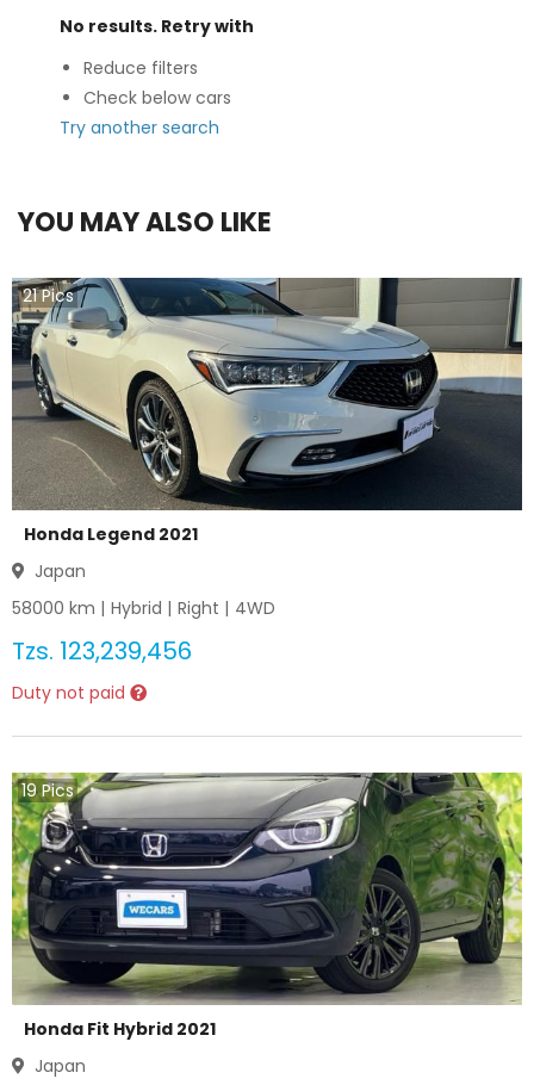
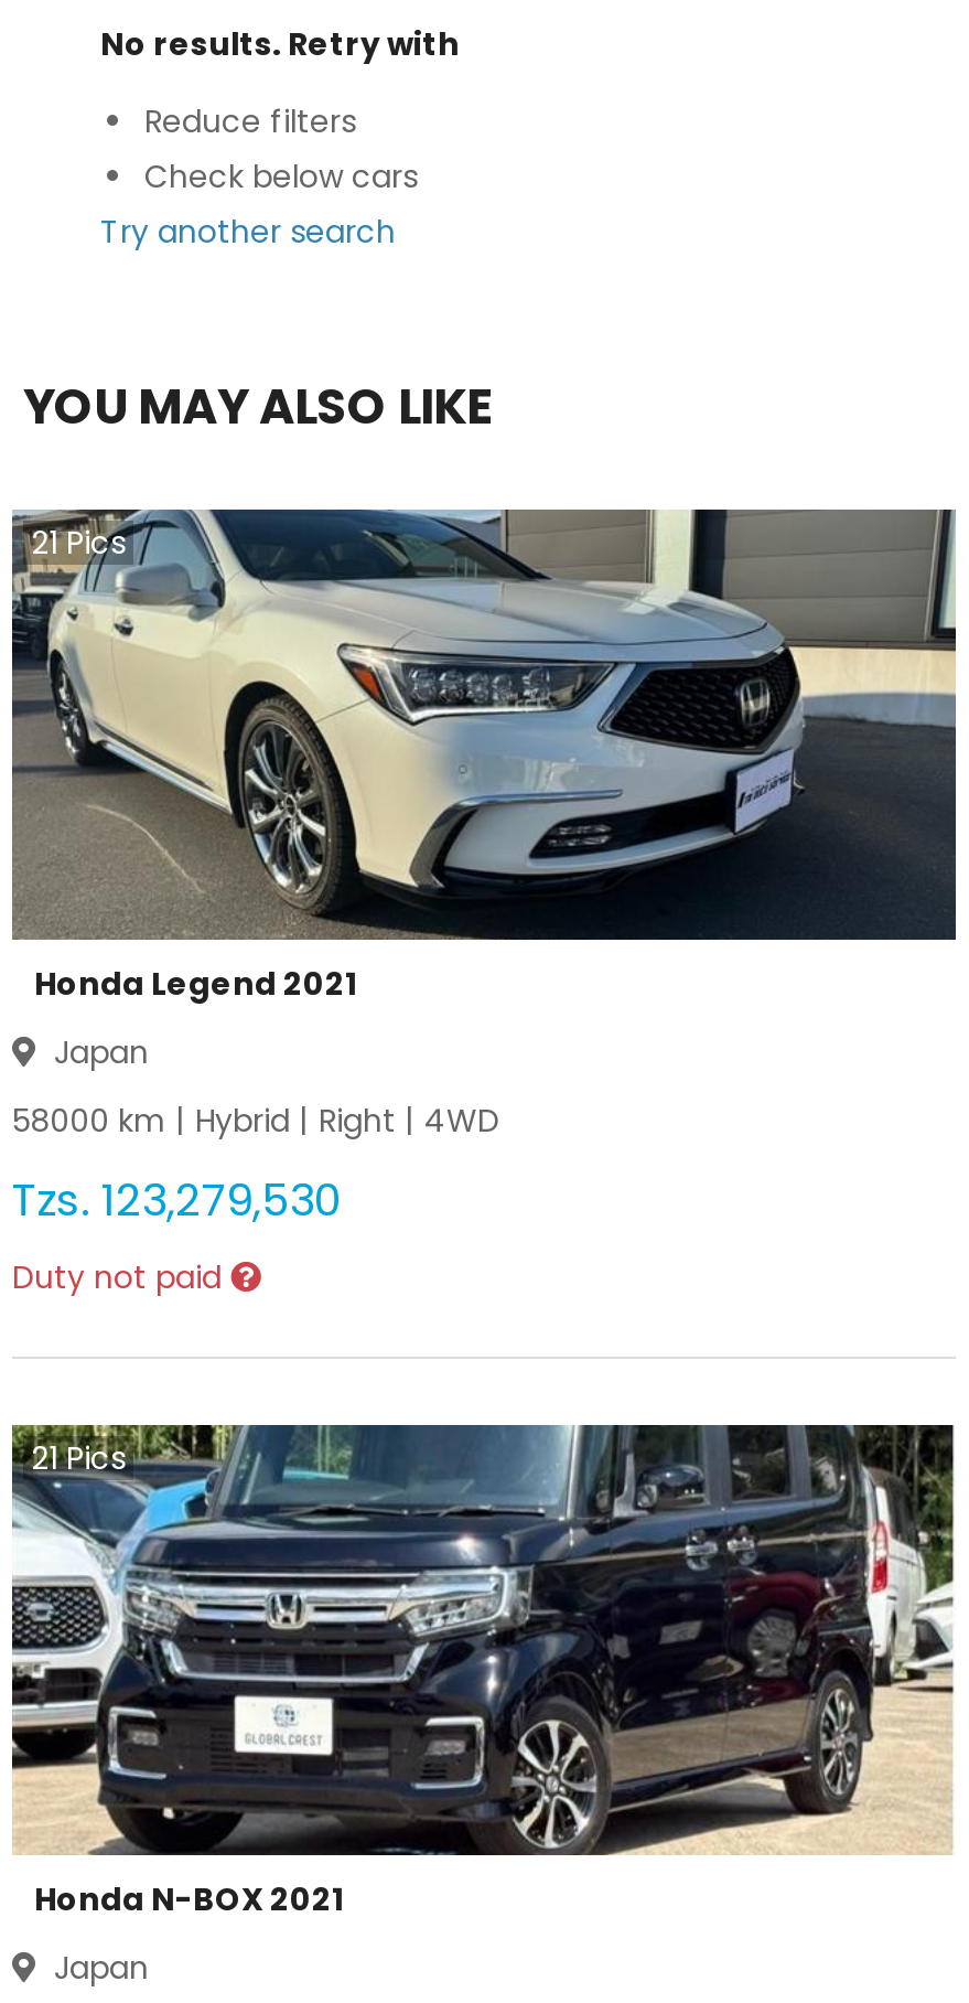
- Tzs. 123,239,456
+ Tzs. 123,279,530

- [image]
- 19 Pics
+ [image]
+ 21 Pics

- Honda Fit Hybrid 2021
+ Honda N-BOX 2021
